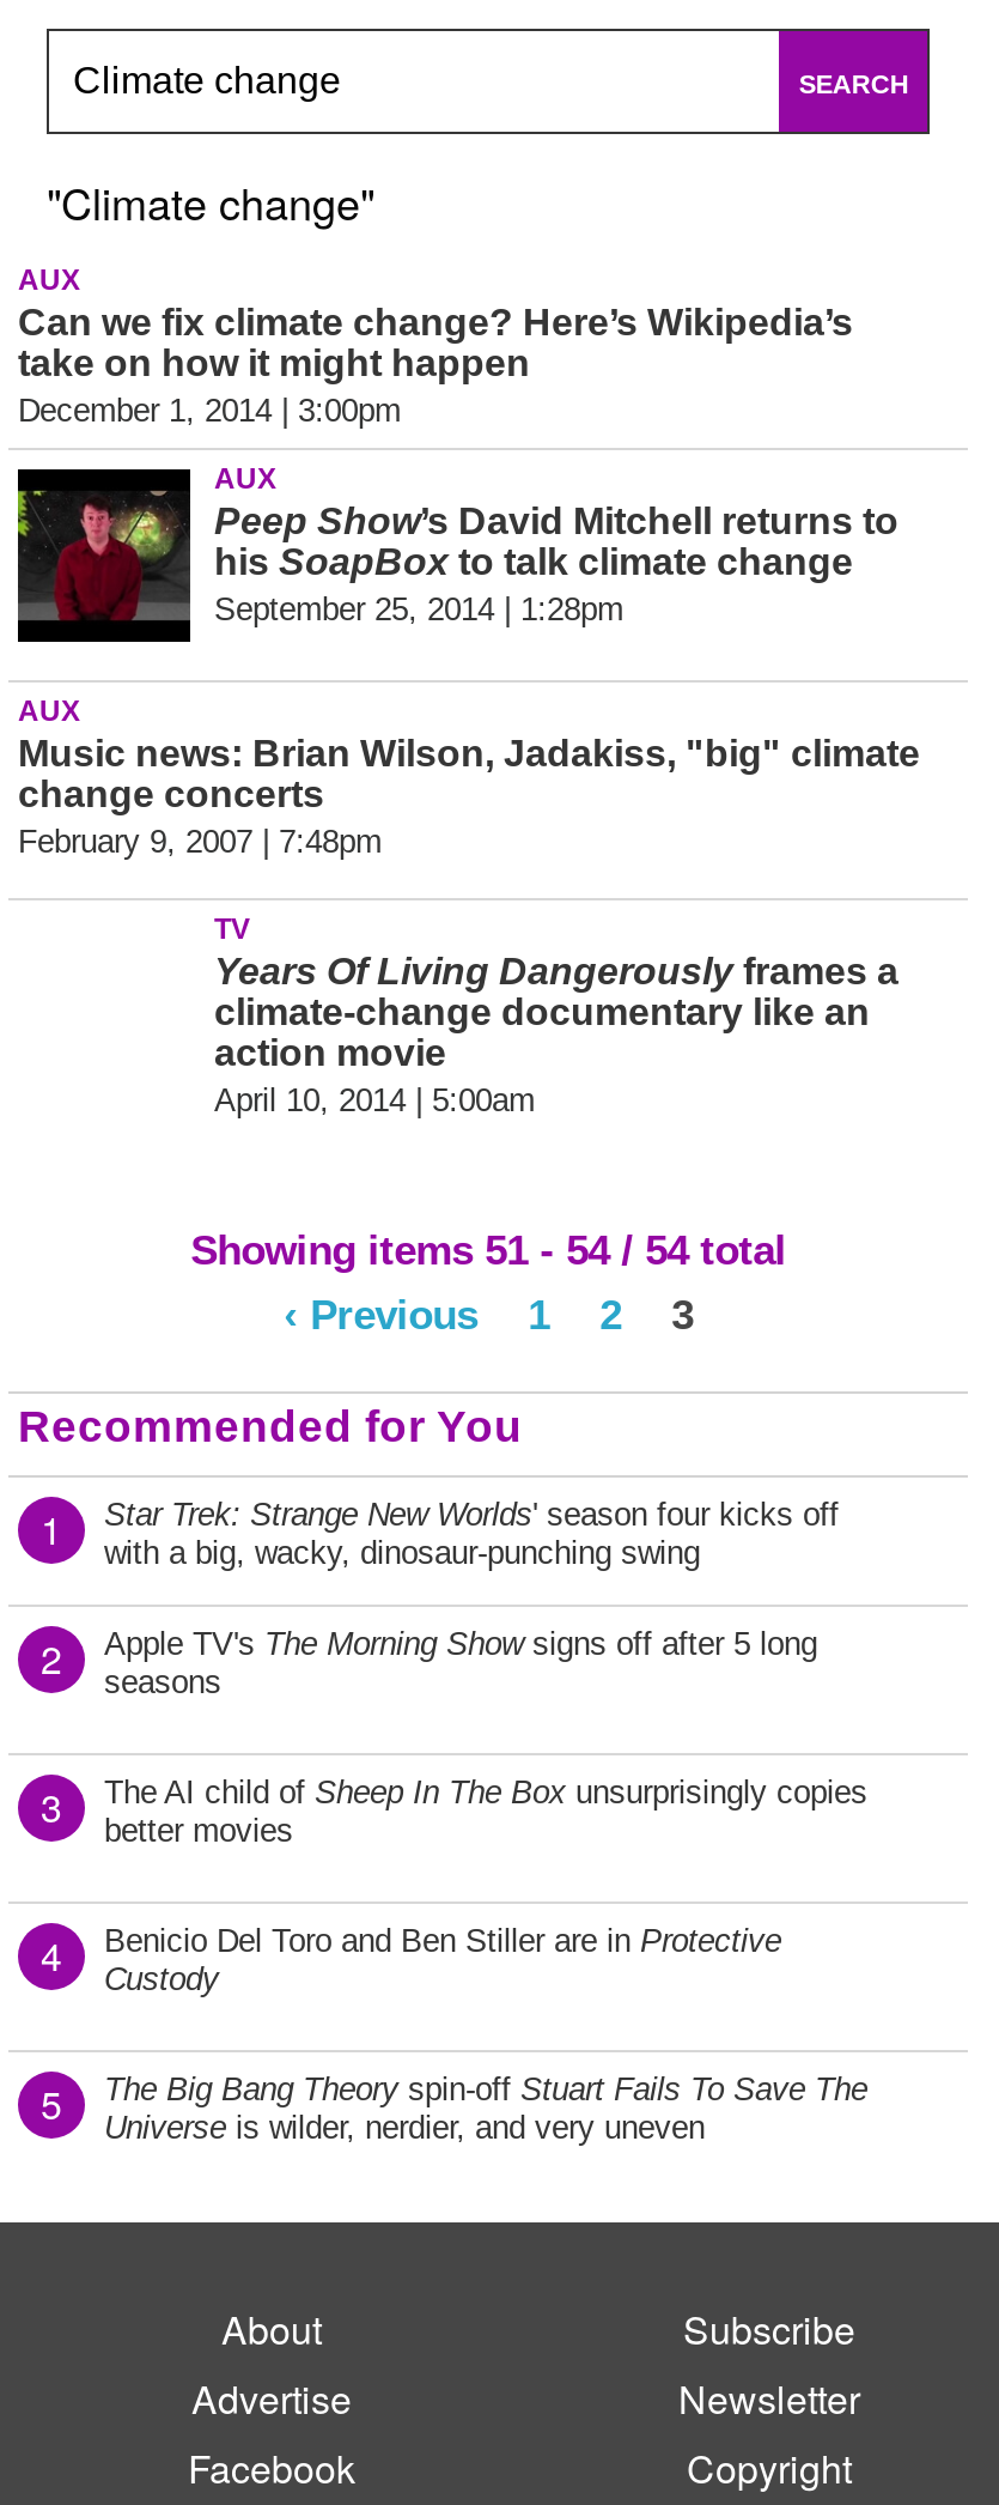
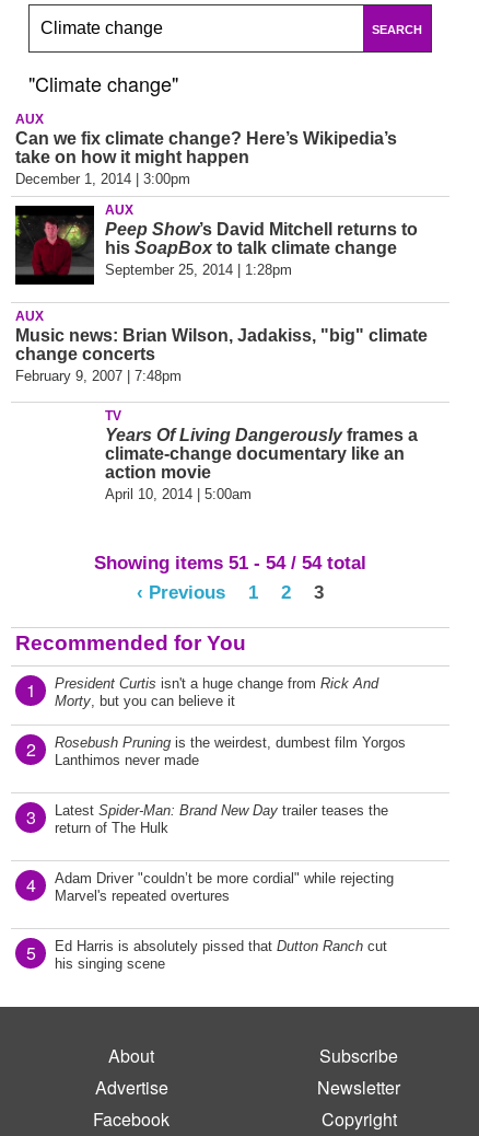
- Star Trek: Strange New Worlds ' season four kicks off
- with a big, wacky, dinosaur-punching swing
+ President Curtis isn't a huge change from Rick And
+ Morty, but you can believe it

- Apple TV's The Morning Show signs off after 5 long
- seasons
+ Rosebush Pruning is the weirdest, dumbest film Yorgos
+ Lanthimos never made

- The AI child of Sheep In The Box unsurprisingly copies
- better movies
+ Latest Spider-Man: Brand New Day trailer teases the
+ return of The Hulk

- Benicio Del Toro and Ben Stiller are in Protective
- Custody
+ Adam Driver "couldn’t be more cordial" while rejecting
+ Marvel's repeated overtures

- The Big Bang Theory spin-off Stuart Fails To Save The
- Universe is wilder, nerdier, and very uneven
+ Ed Harris is absolutely pissed that Dutton Ranch cut
+ his singing scene
